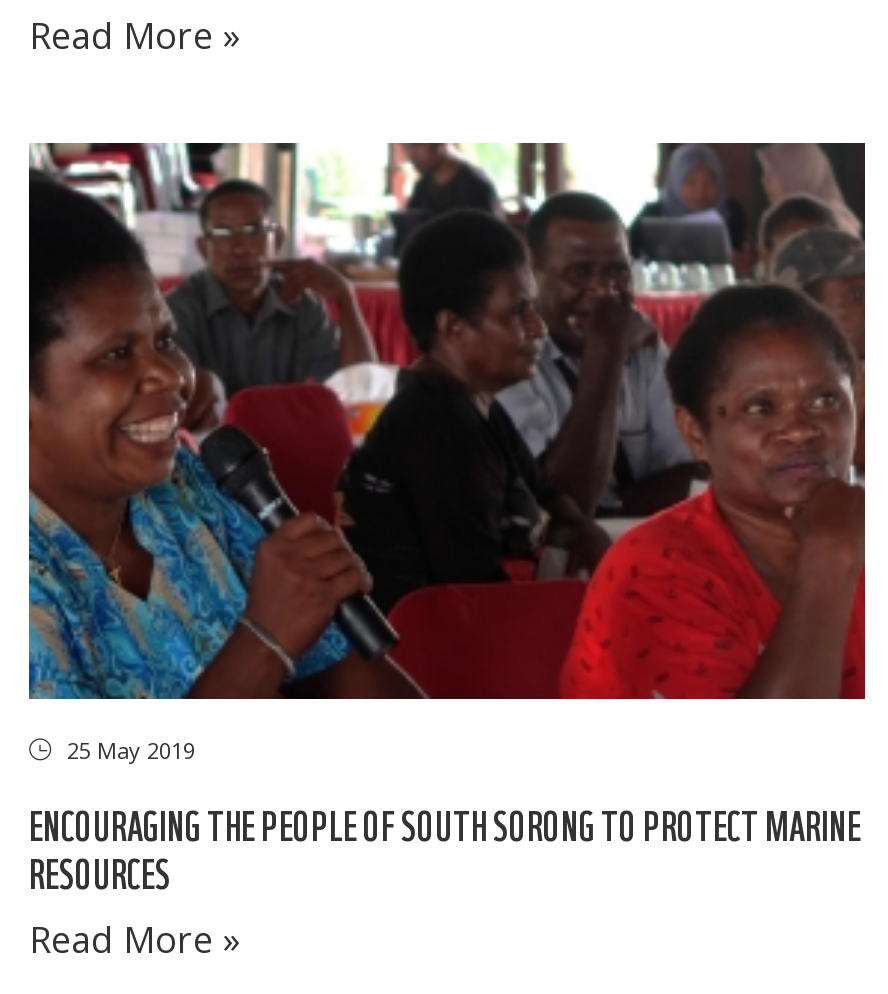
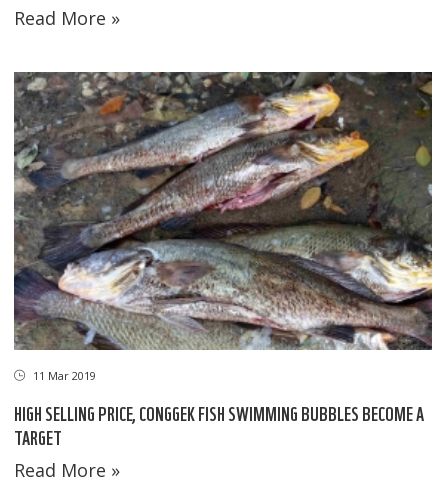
- [image]
- 25 May 2019
+ [image]
+ 11 Mar 2019

- ENCOURAGING THE PEOPLE OF SOUTH SORONG TO PROTECT MARINE
- RESOURCES
+ HIGH SELLING PRICE, CONGGEK FISH SWIMMING BUBBLES BECOME A
+ TARGET
